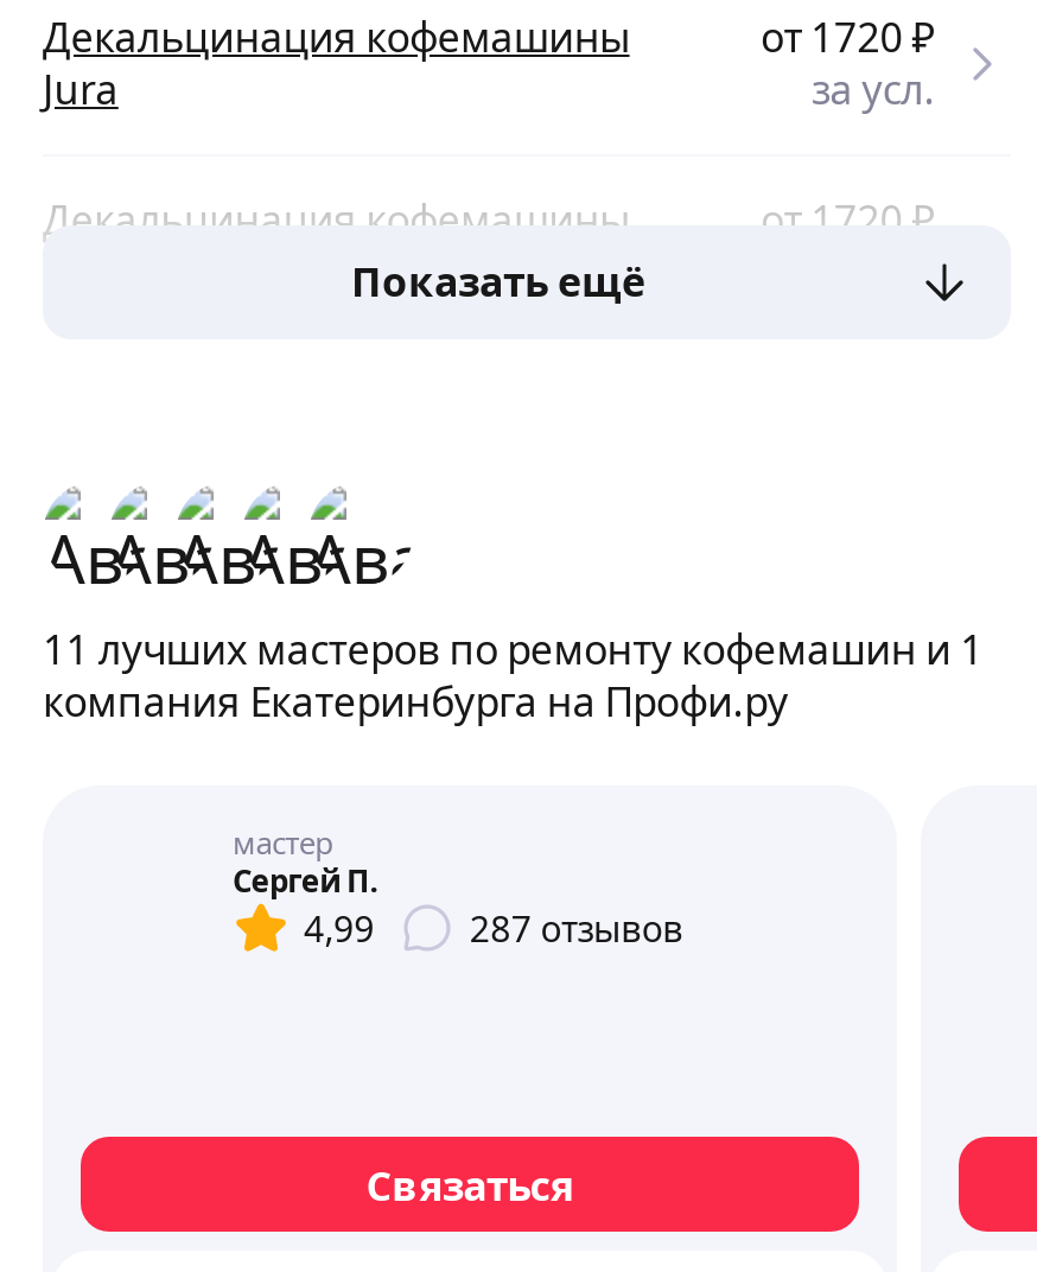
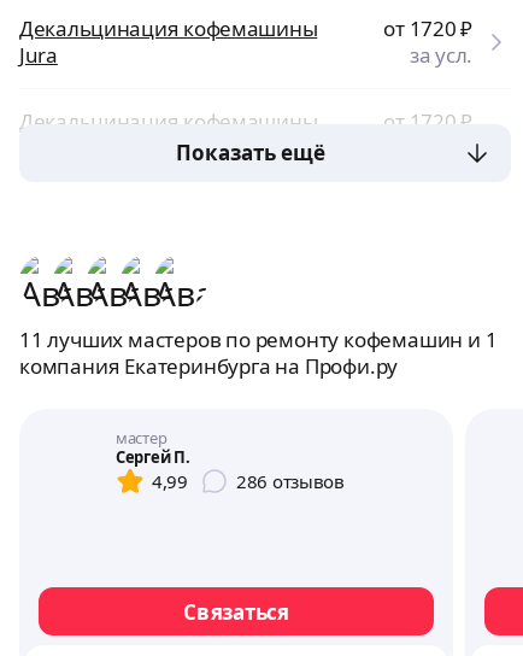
- 4,99 287 отзывов
+ 4,99 286 отзывов
